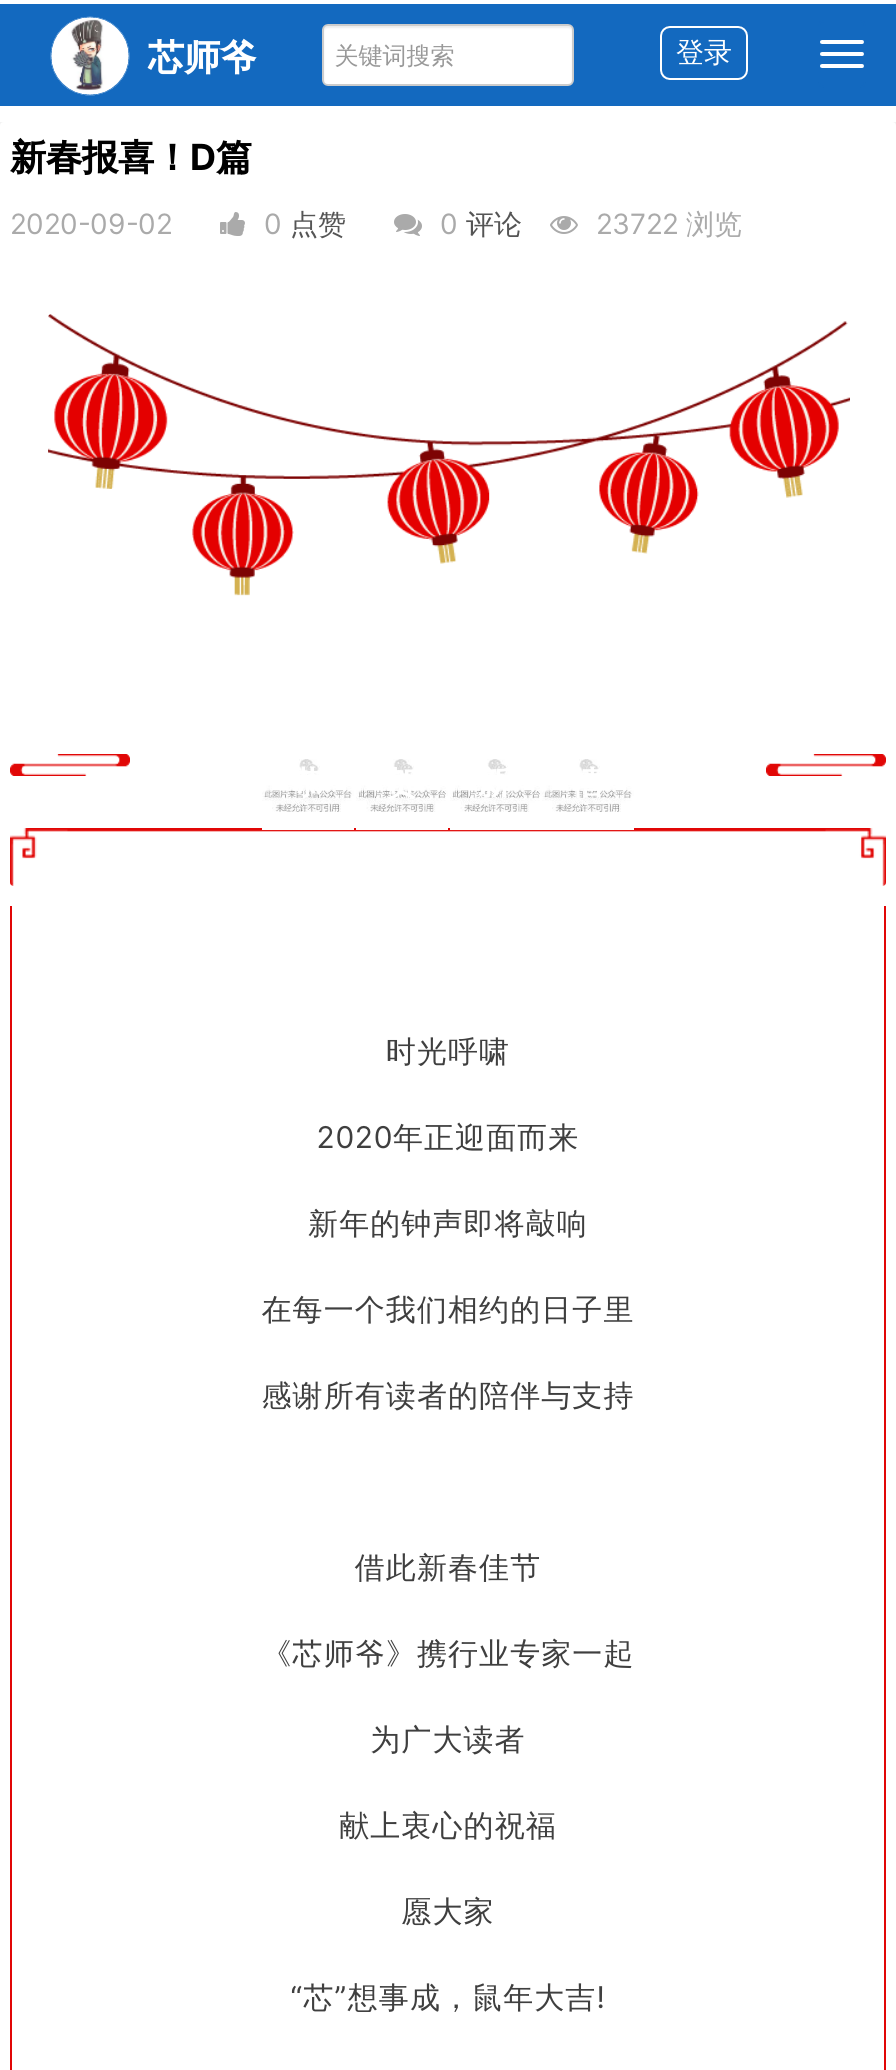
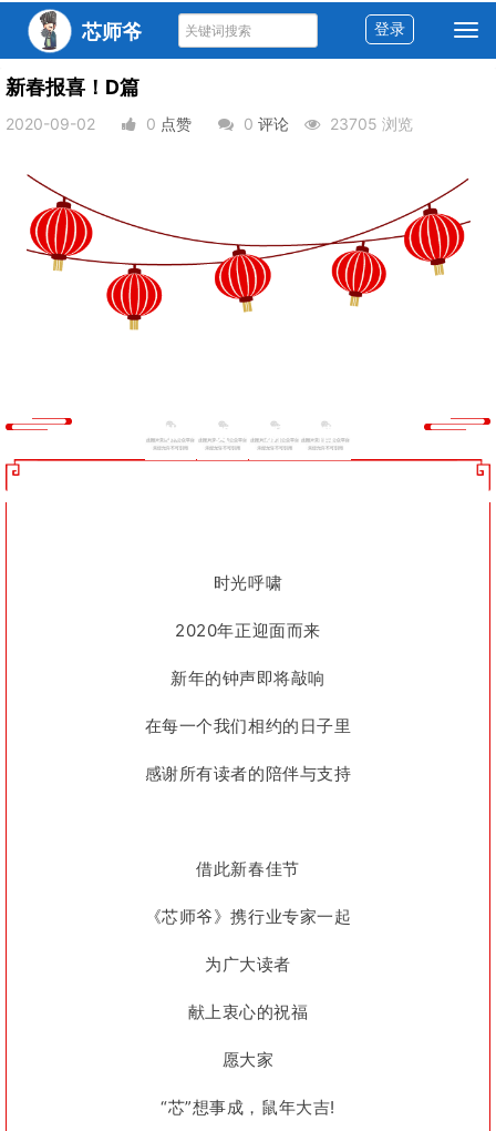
- 0评论 23722 浏览
+ 0评论 23705 浏览
